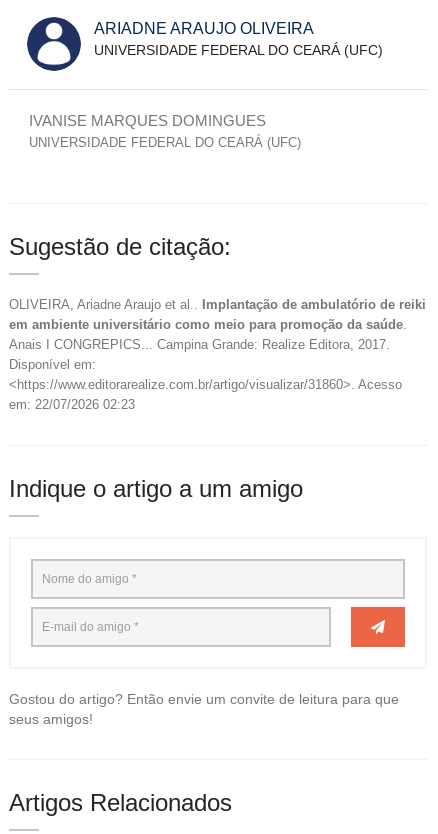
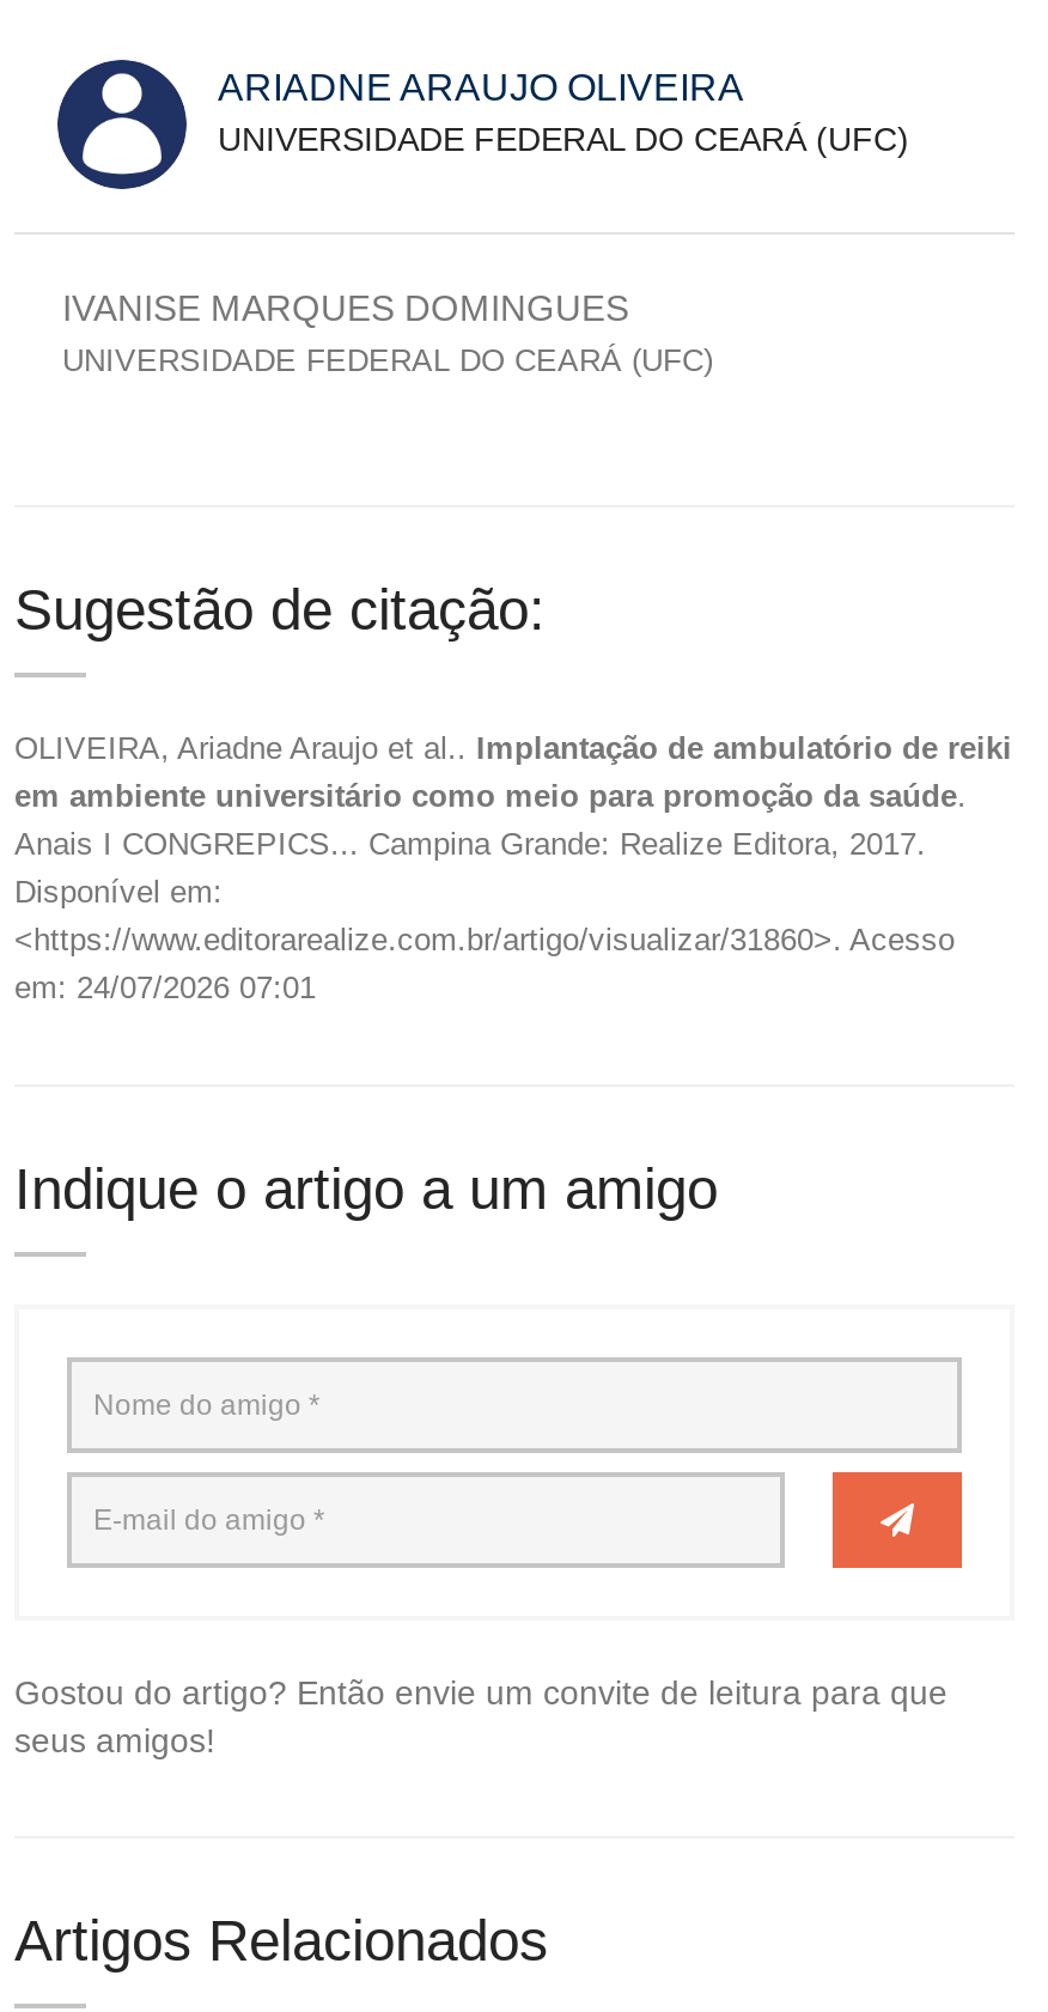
- em: 22/07/2026 02:23
+ em: 24/07/2026 07:01
